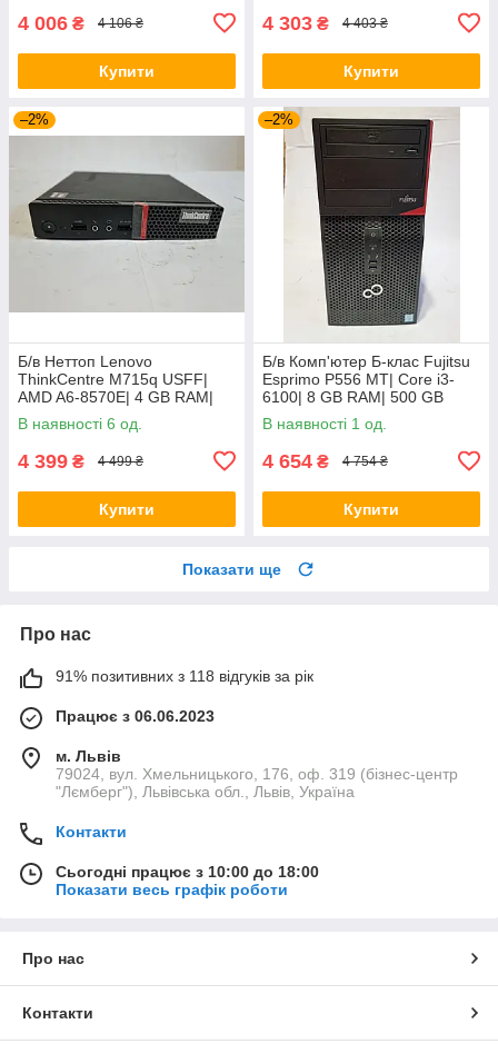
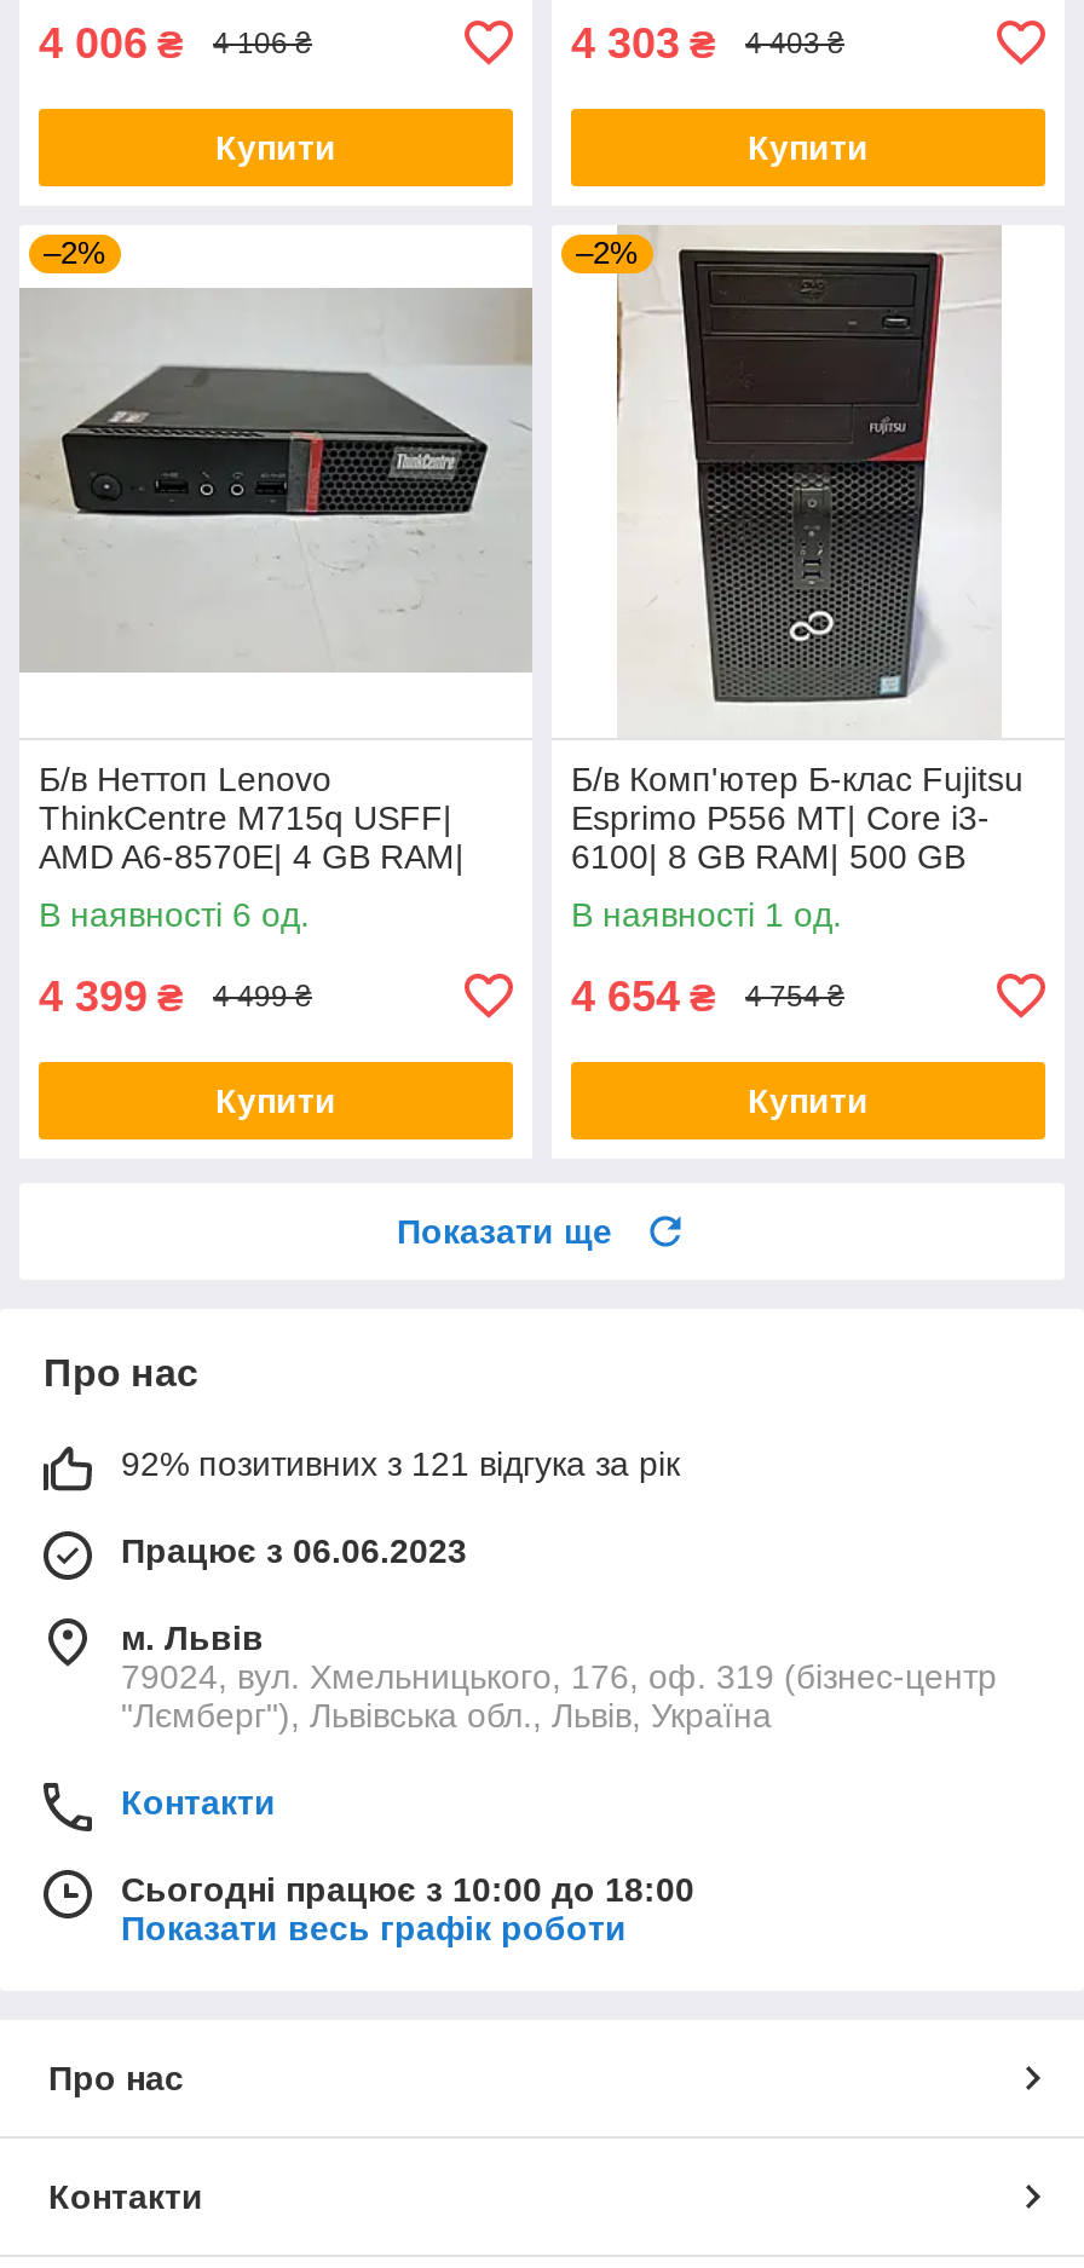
- 91% позитивних з 118 відгуків за рік
+ 92% позитивних з 121 відгука за рік
